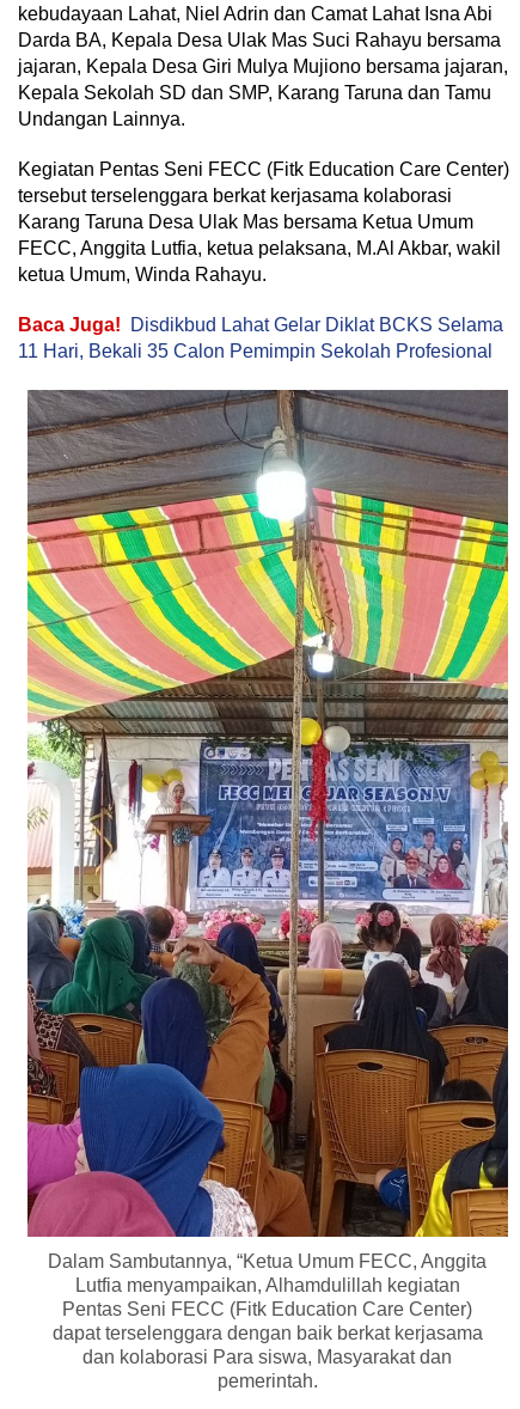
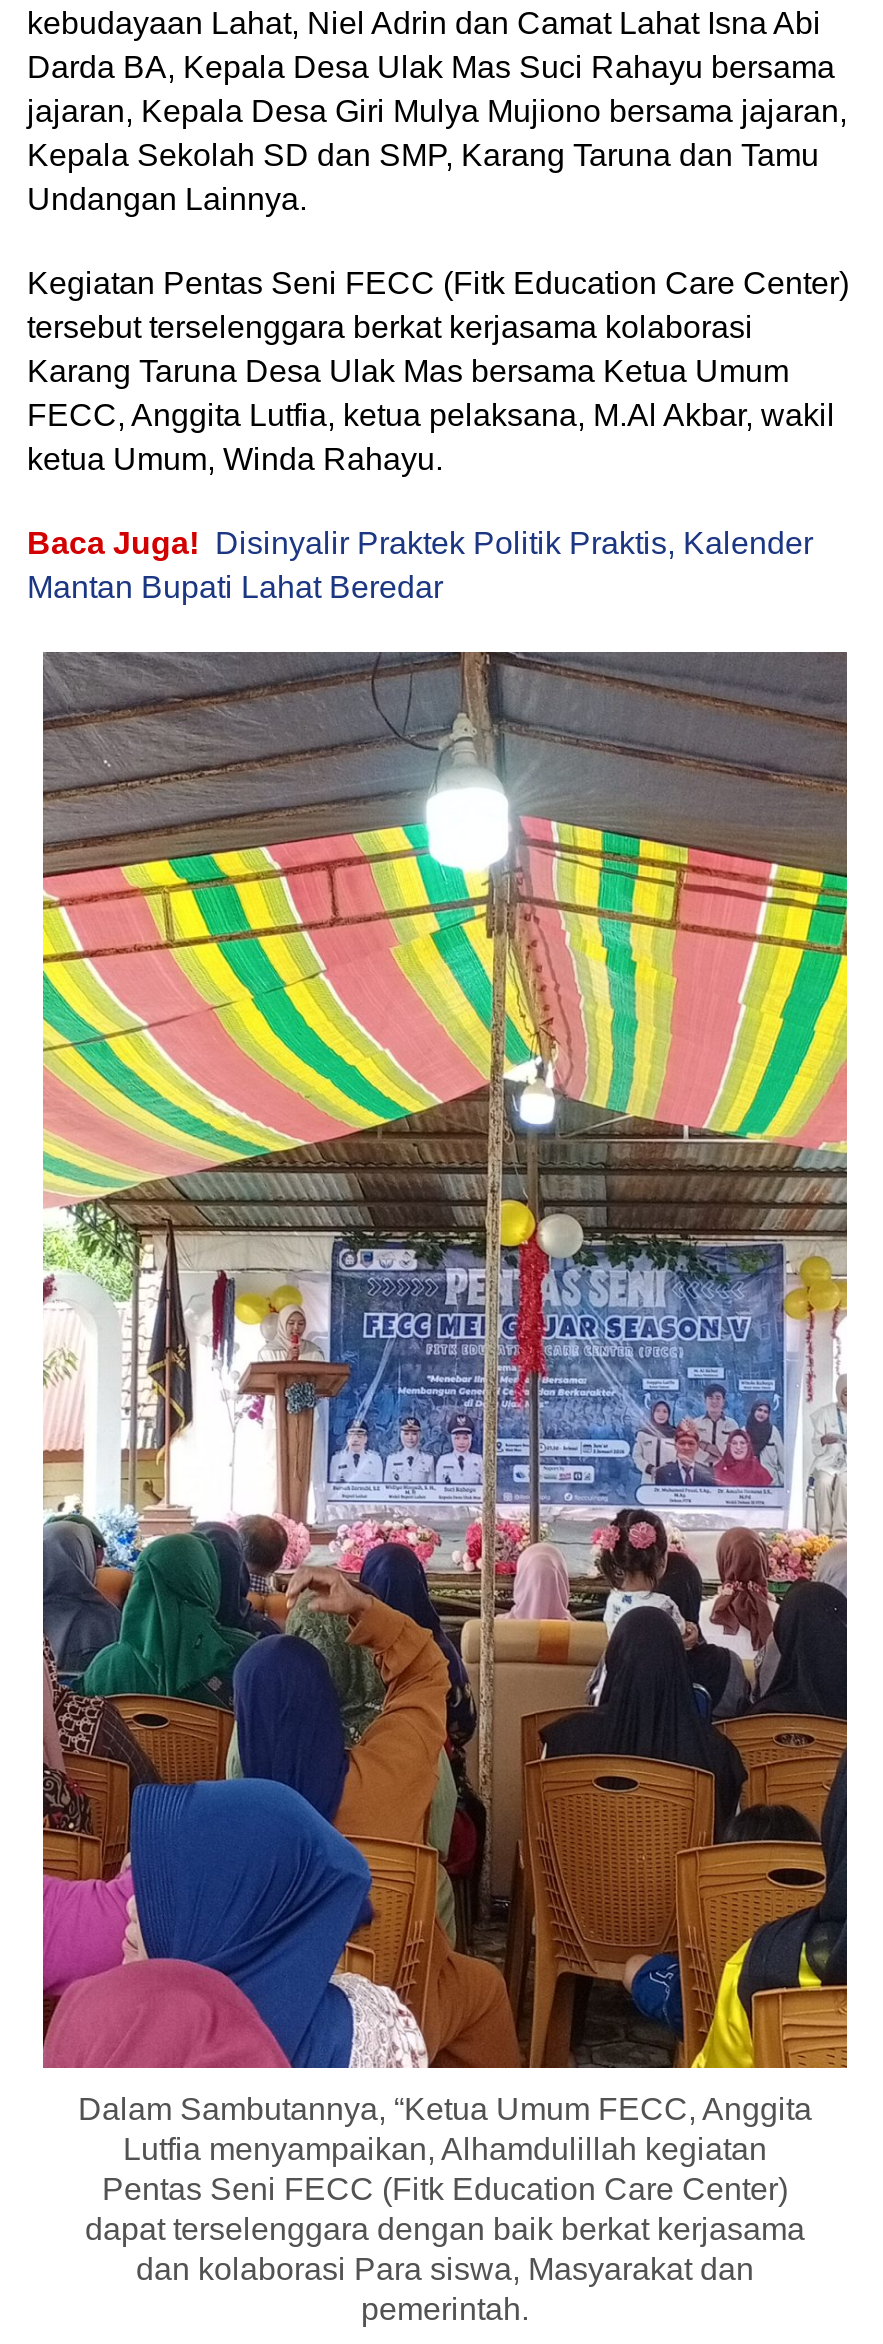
- Baca Juga! Disdikbud Lahat Gelar Diklat BCKS Selama
- 11 Hari, Bekali 35 Calon Pemimpin Sekolah Profesional
+ Baca Juga! Disinyalir Praktek Politik Praktis, Kalender
+ Mantan Bupati Lahat Beredar
